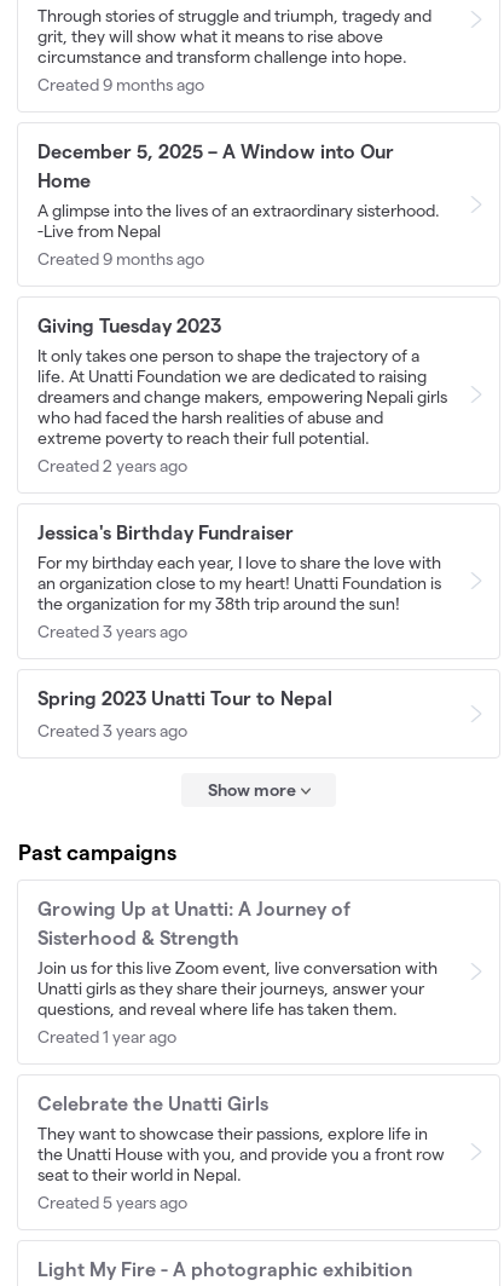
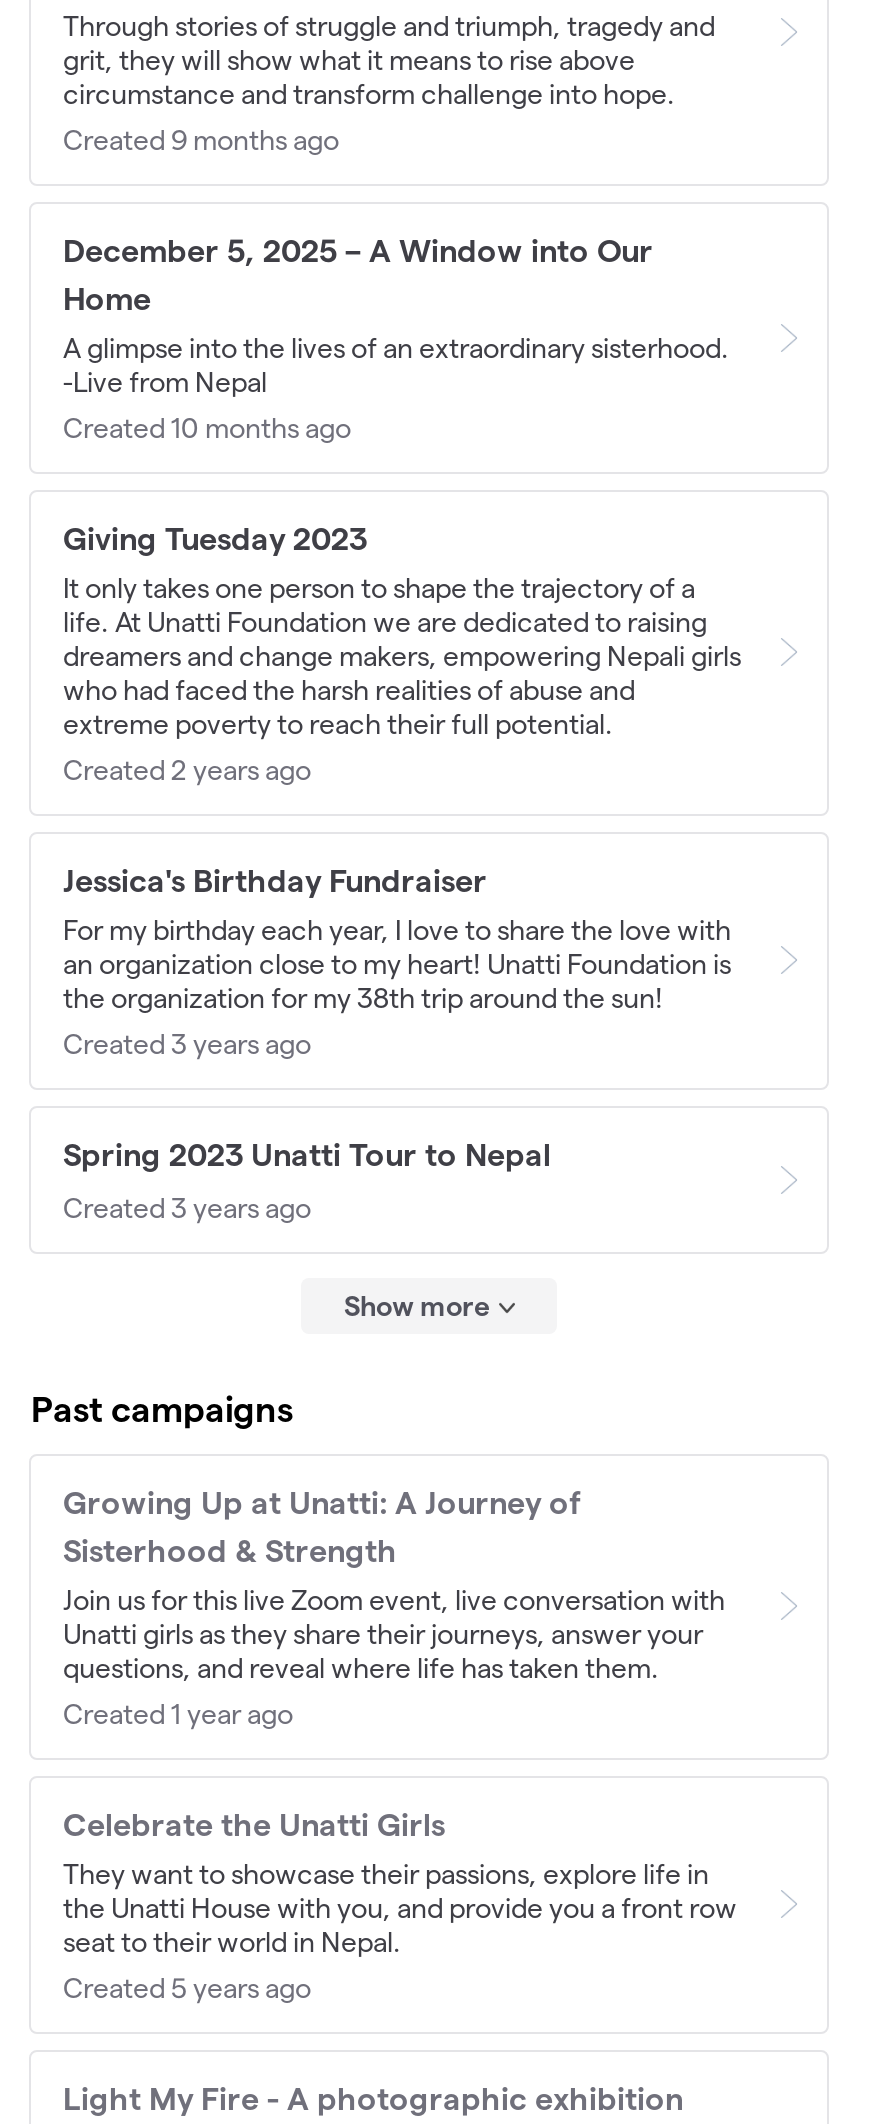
- Created 9 months ago
+ Created 10 months ago
